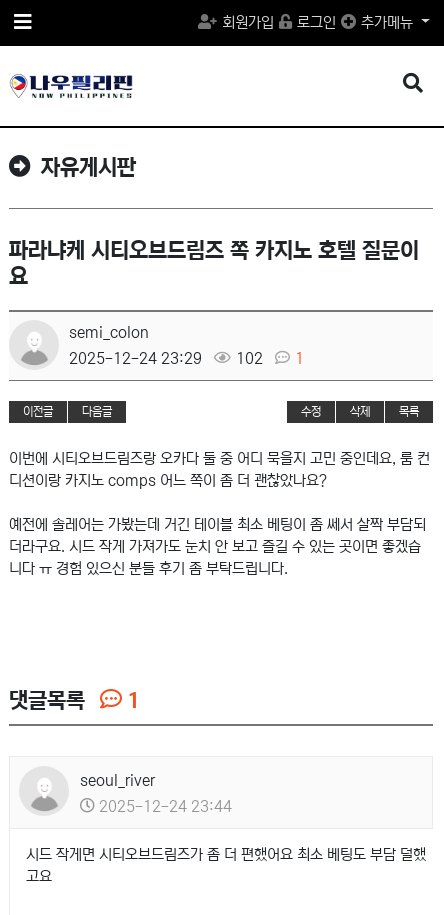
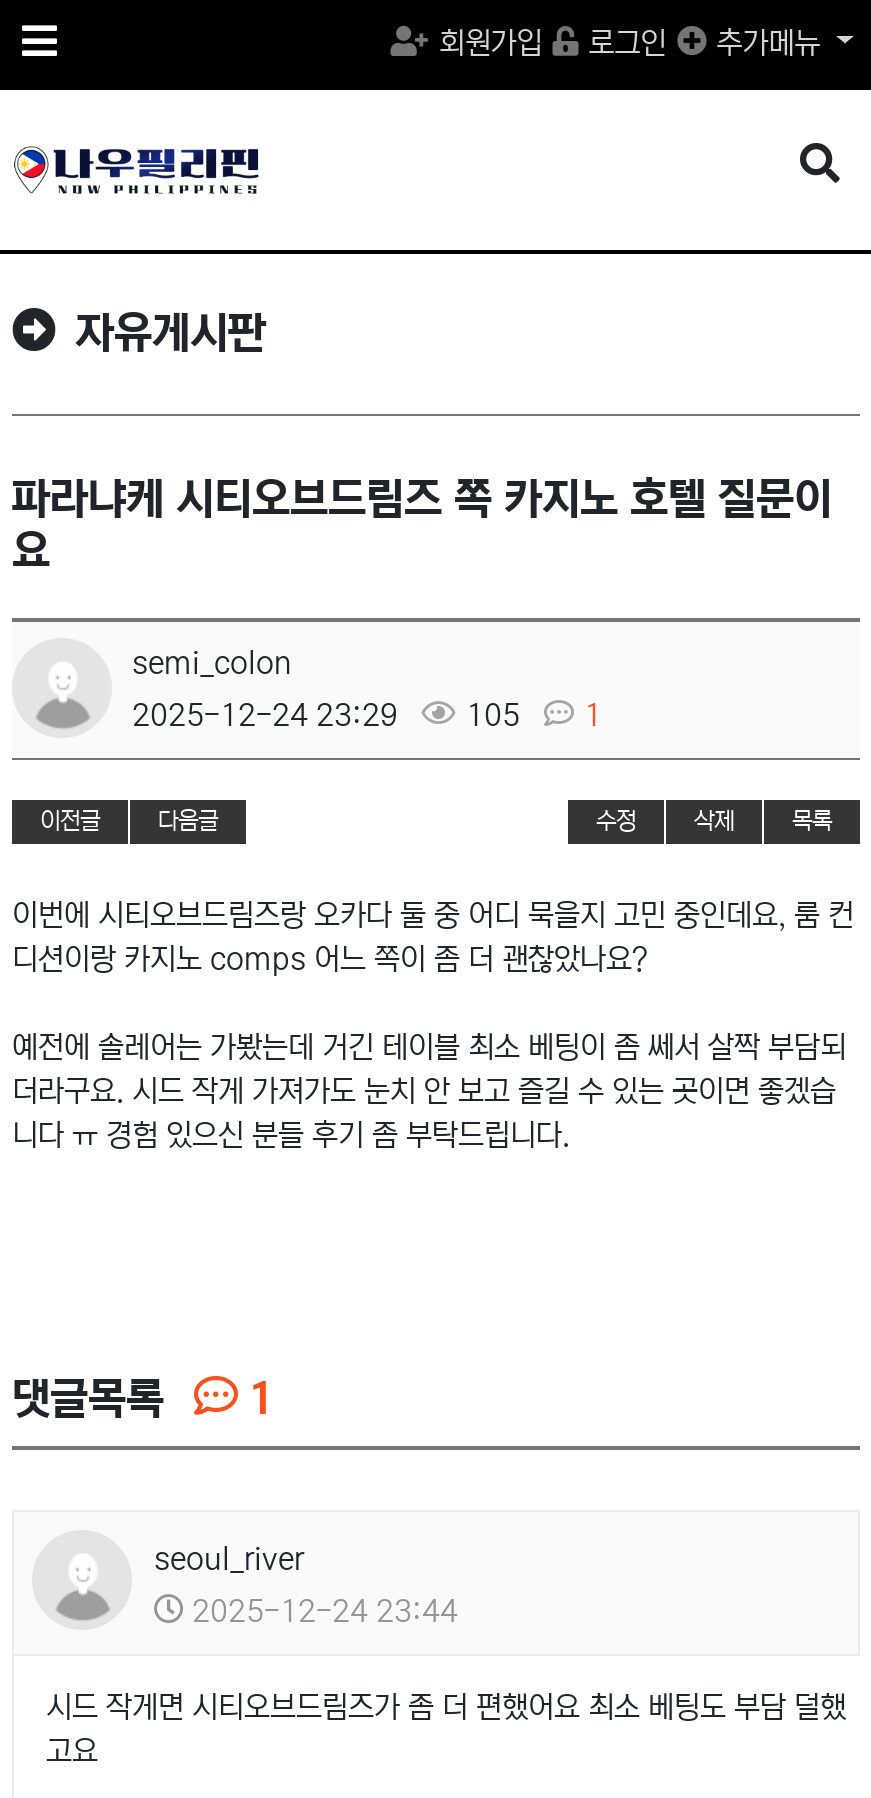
- 2025-12-24 23:29 102 1
+ 2025-12-24 23:29 105 1
